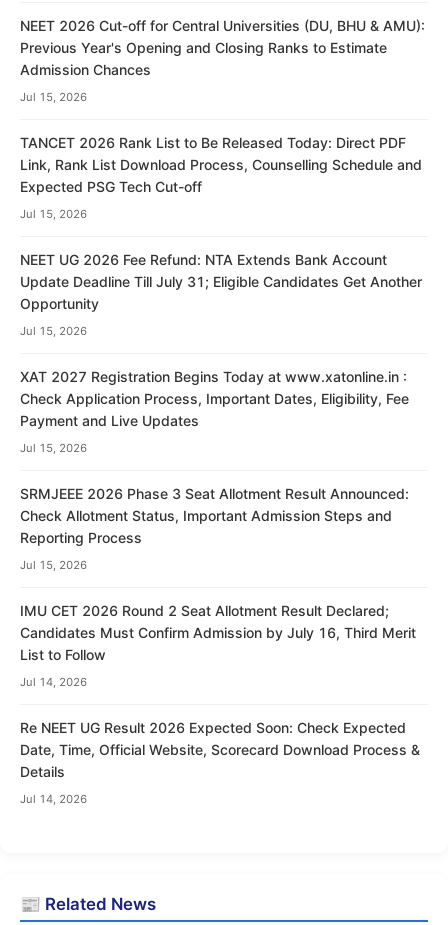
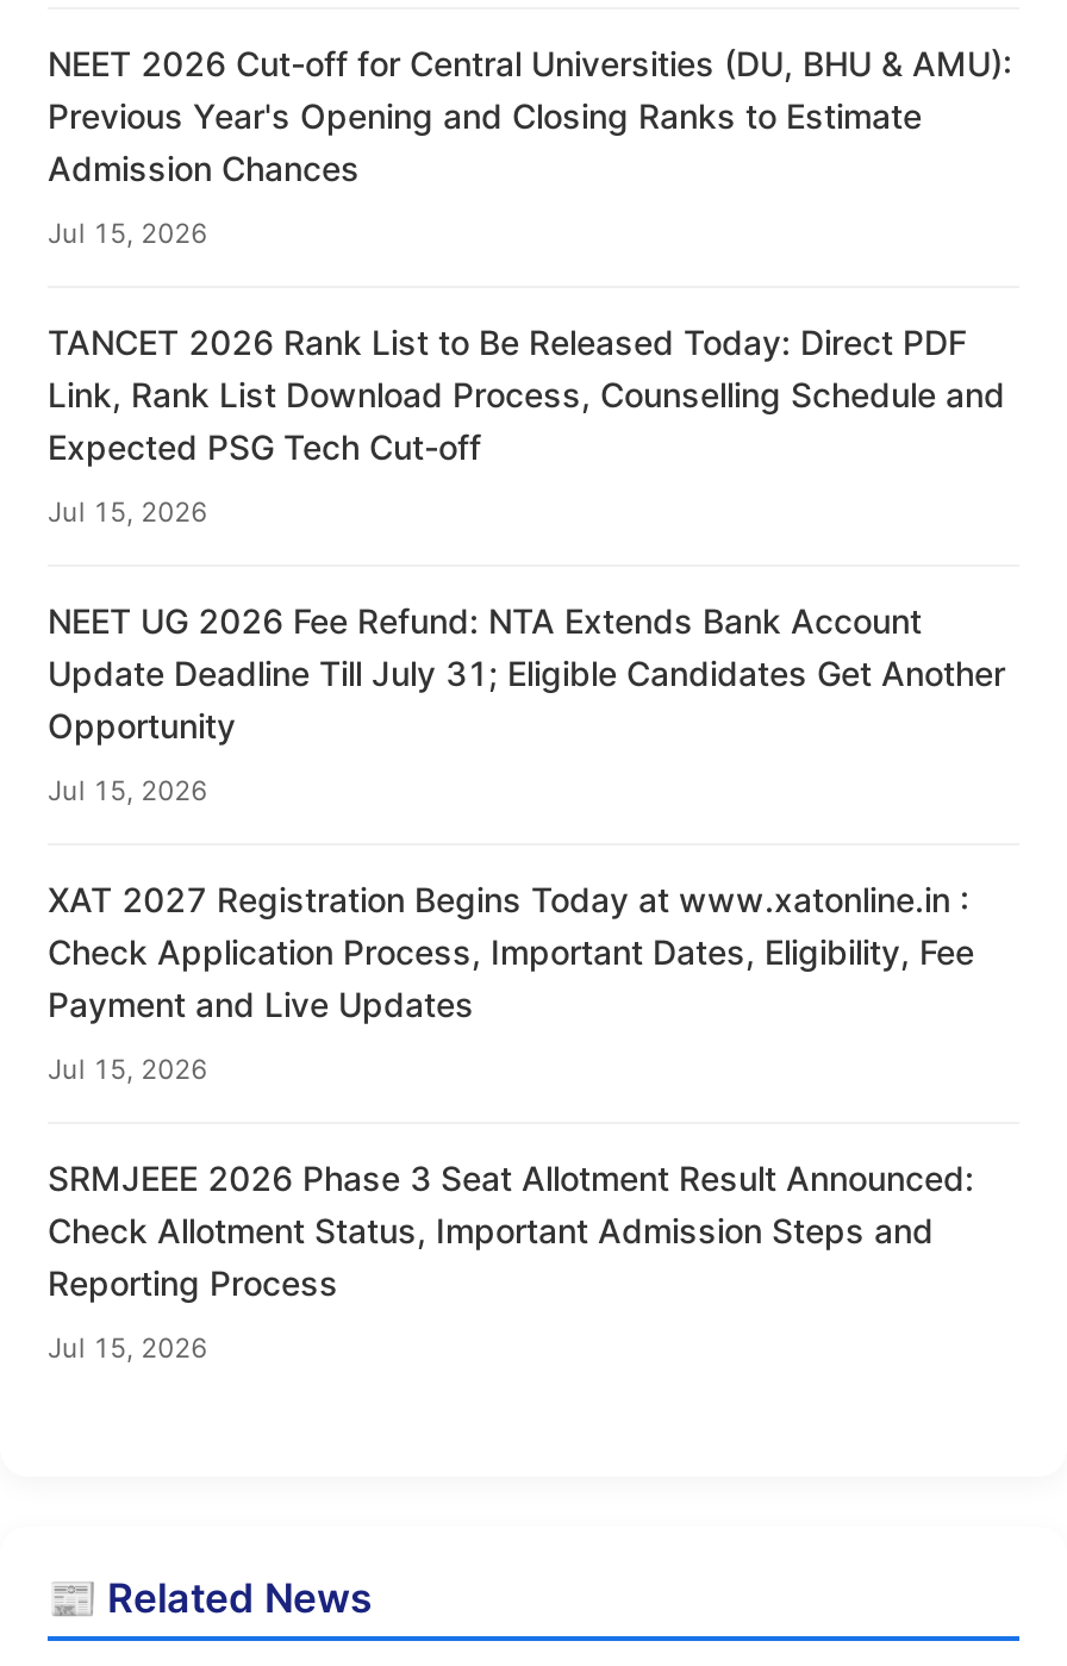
- IMU CET 2026 Round 2 Seat Allotment Result Declared;
- Candidates Must Confirm Admission by July 16, Third Merit
- List to Follow
- Jul 14, 2026
- Re NEET UG Result 2026 Expected Soon: Check Expected
- Date, Time, Official Website, Scorecard Download Process &
- Details
- Jul 14, 2026
